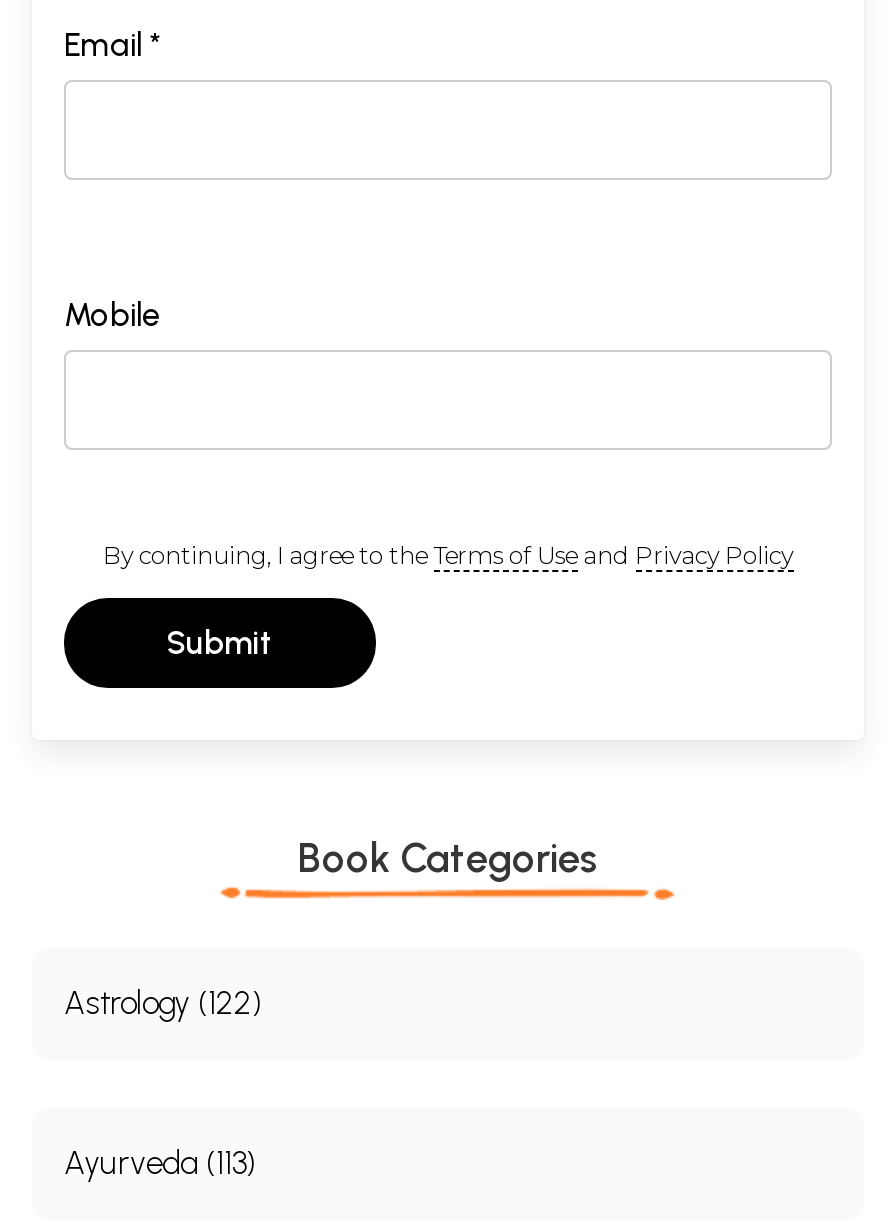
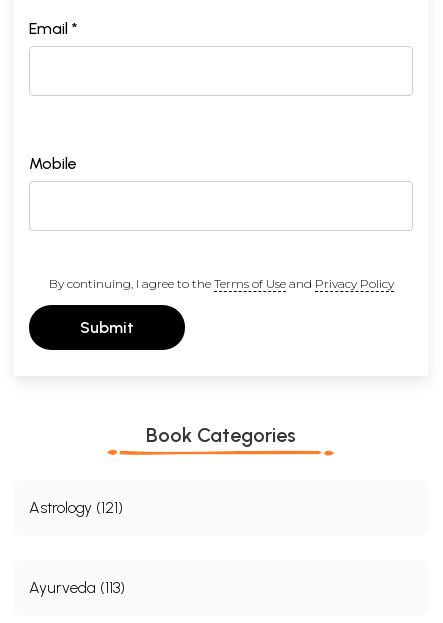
- Astrology (122)
+ Astrology (121)
